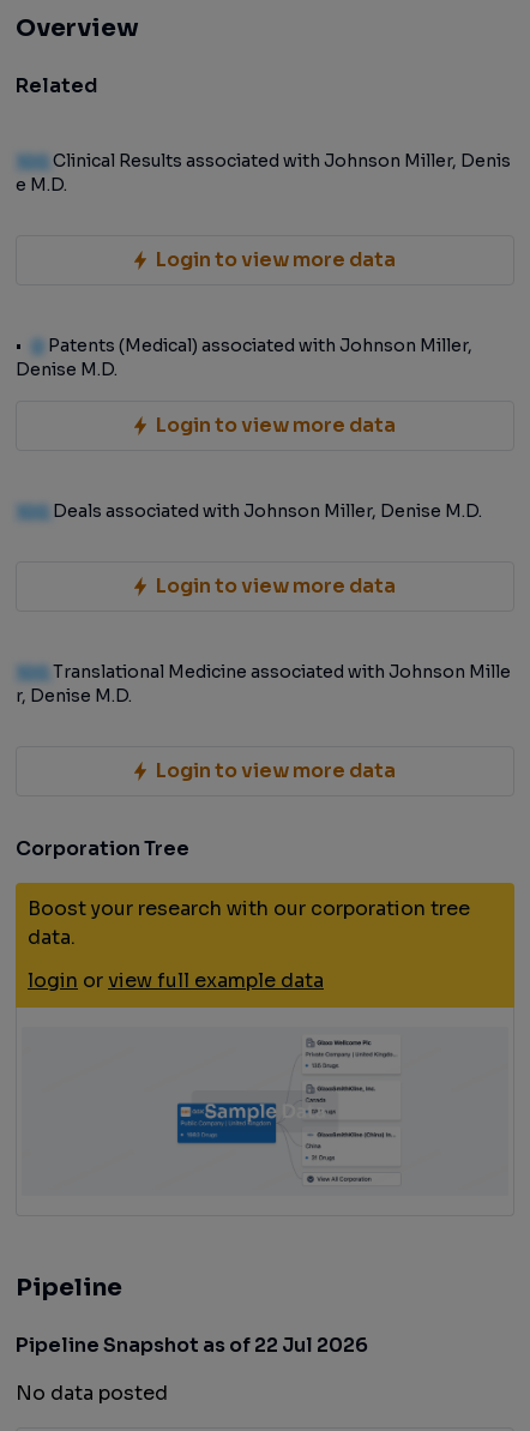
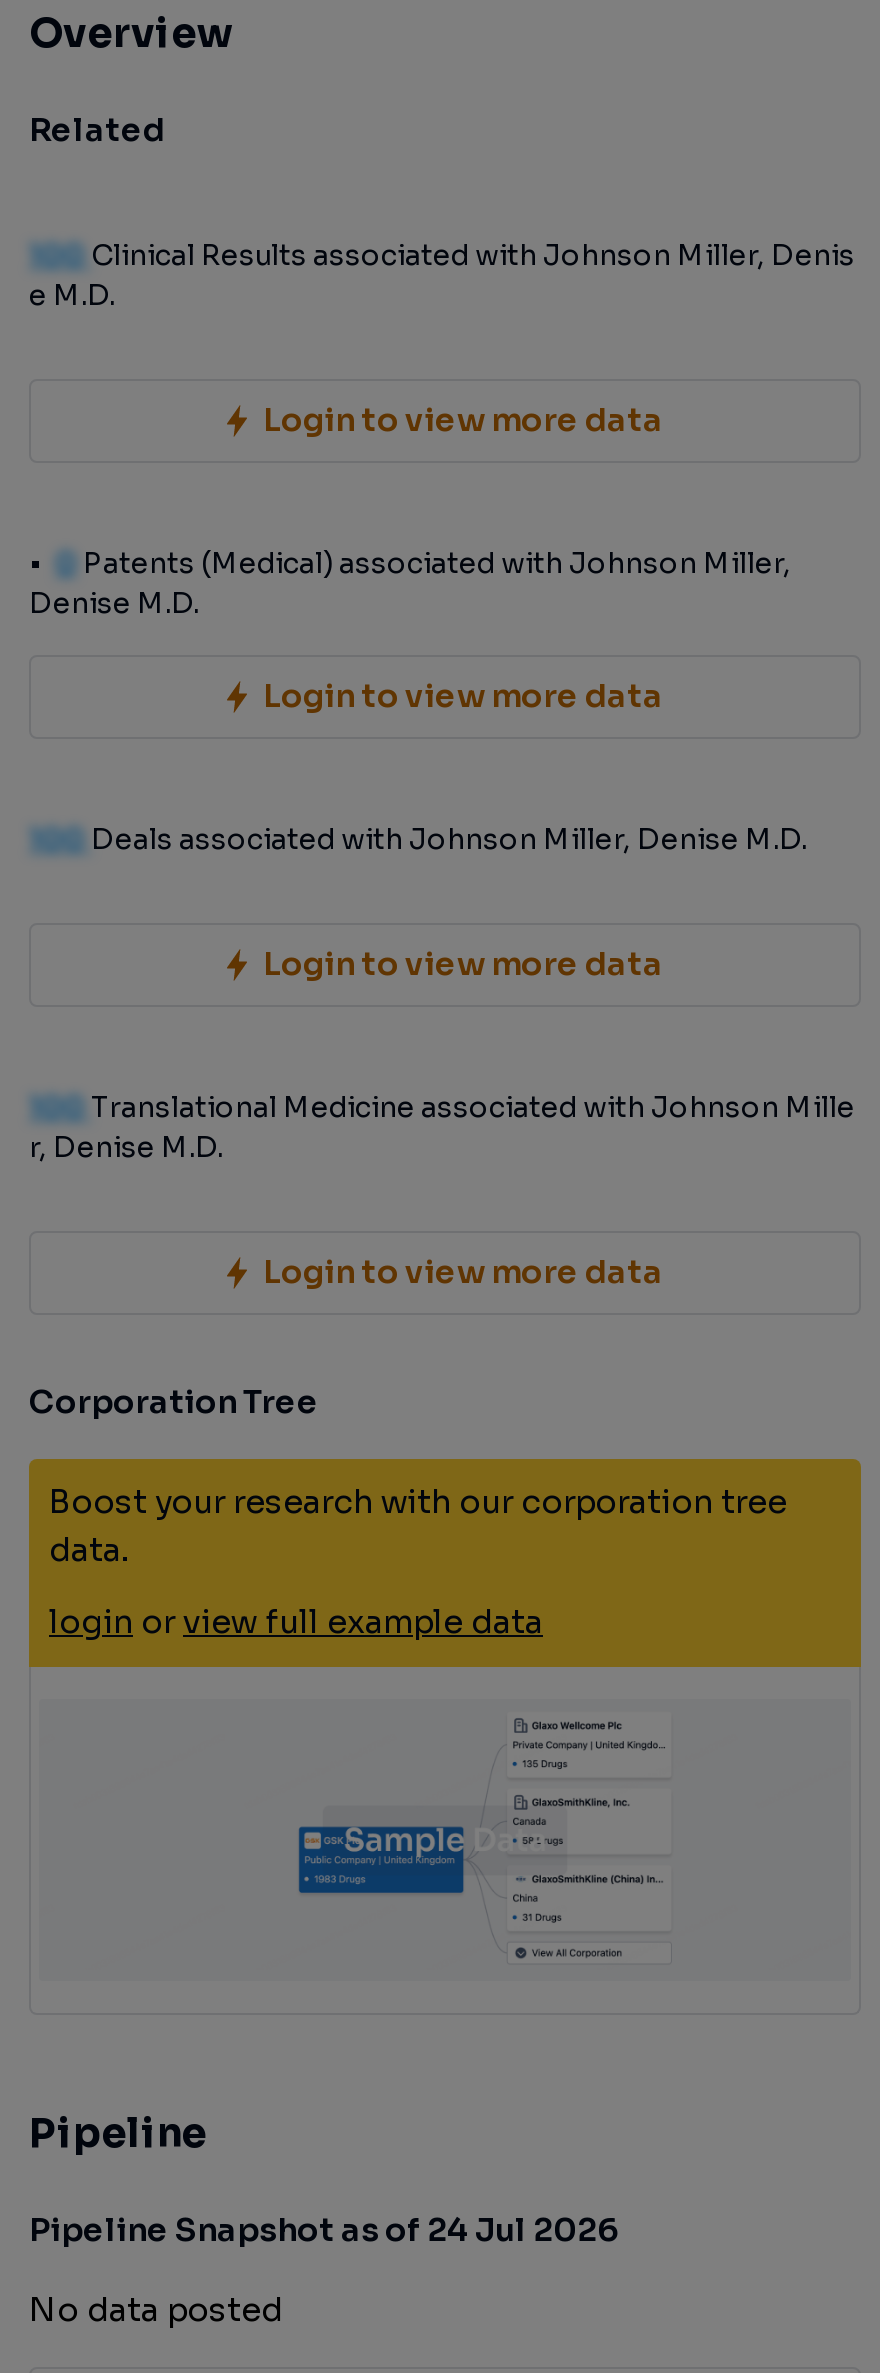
- Pipeline Snapshot as of 22 Jul 2026
+ Pipeline Snapshot as of 24 Jul 2026
